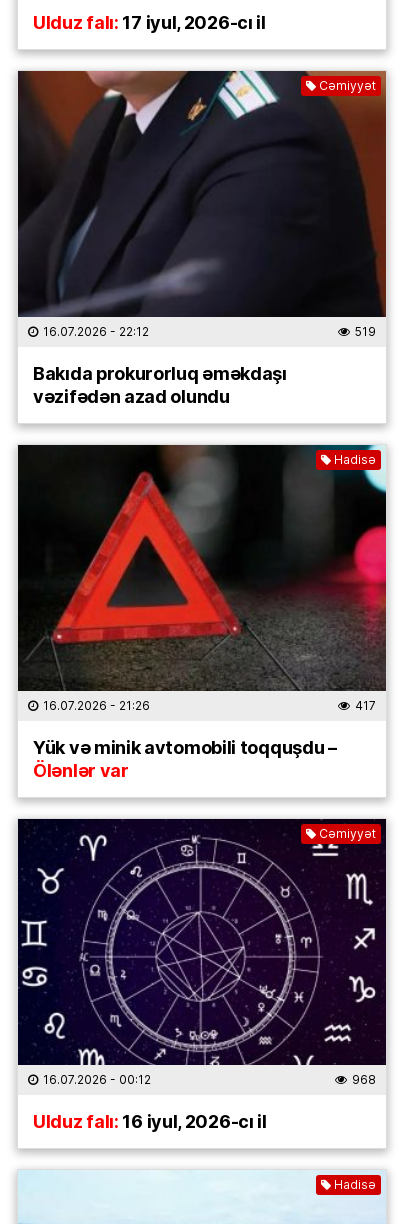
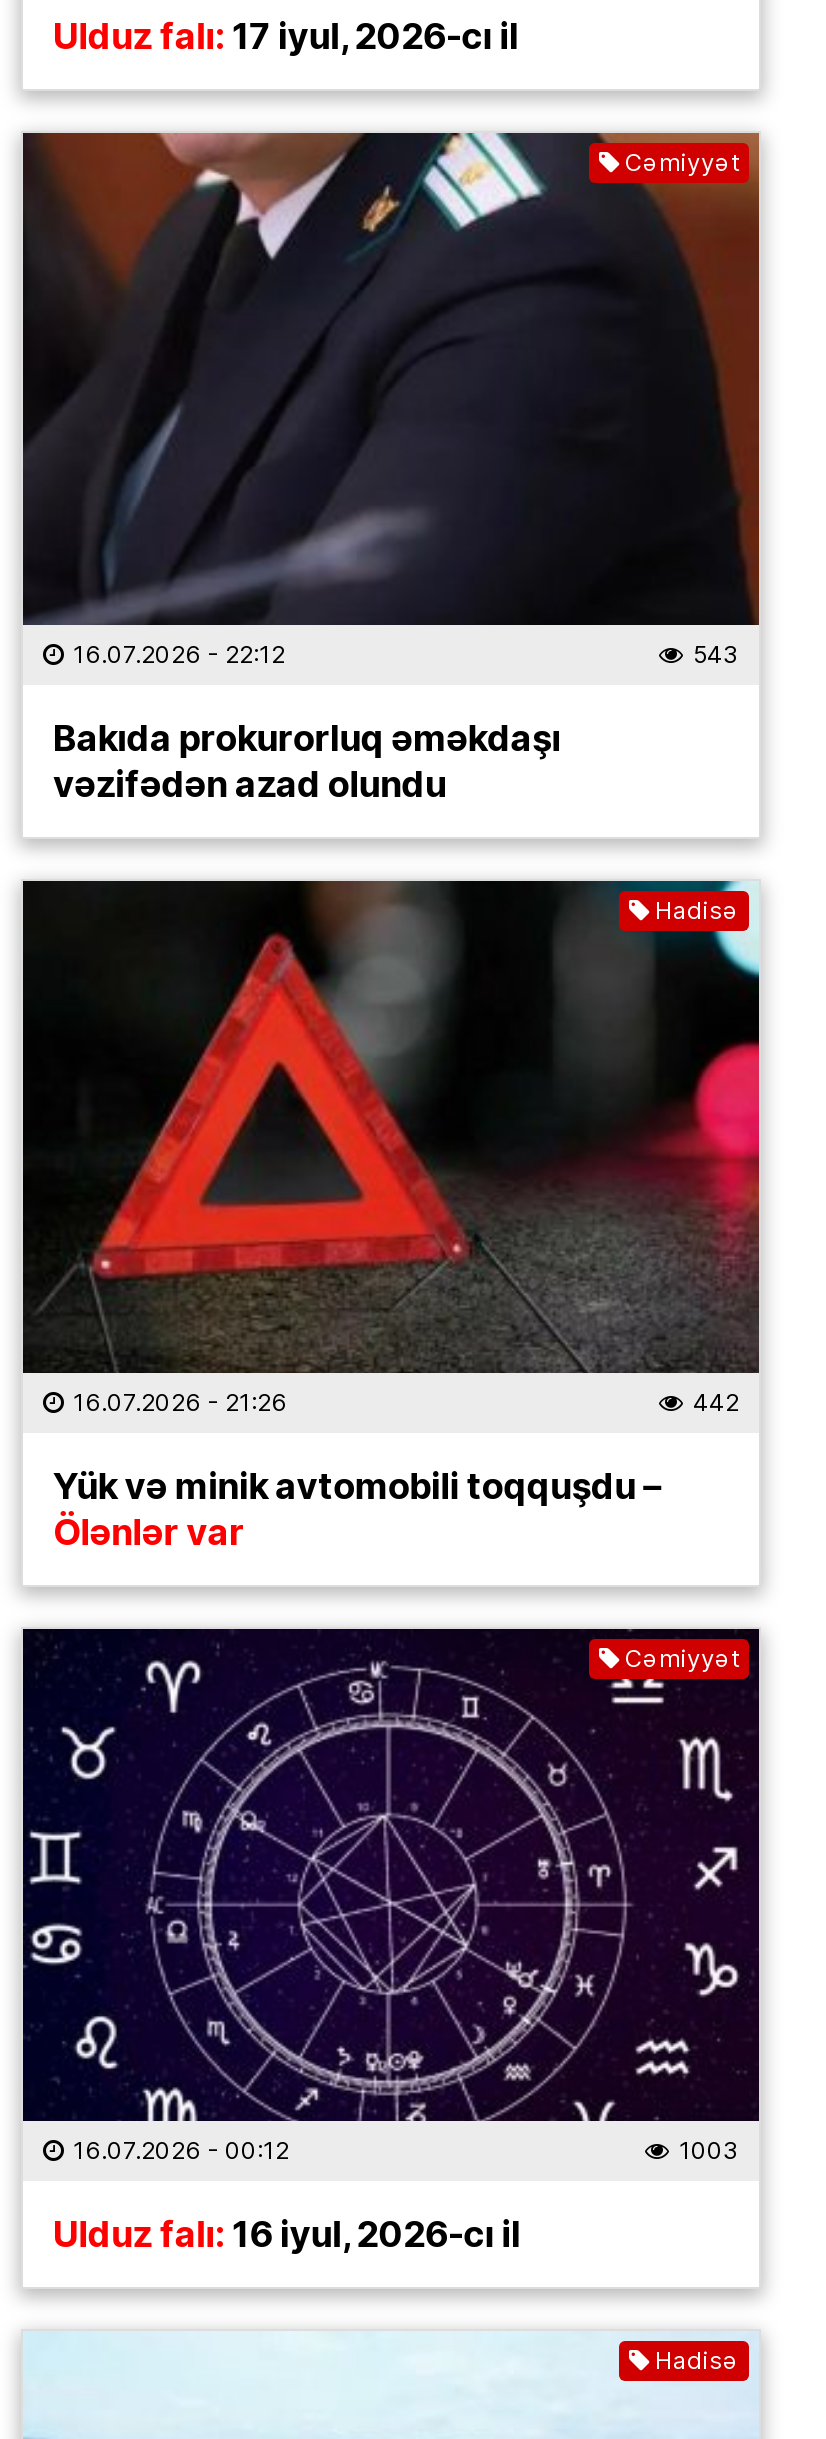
- 519
+ 543

- 417
+ 442

- 968
+ 1003
